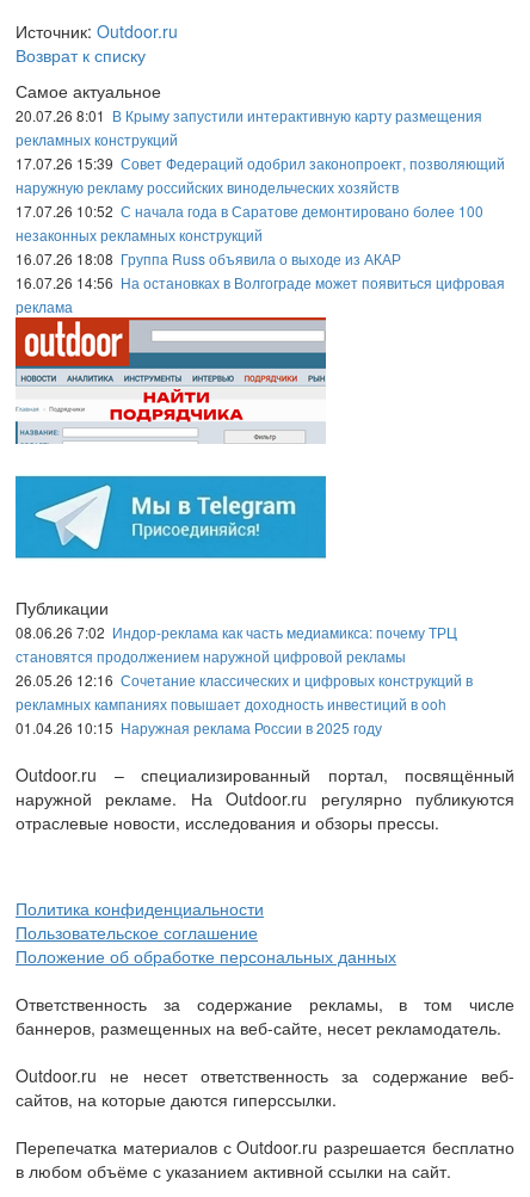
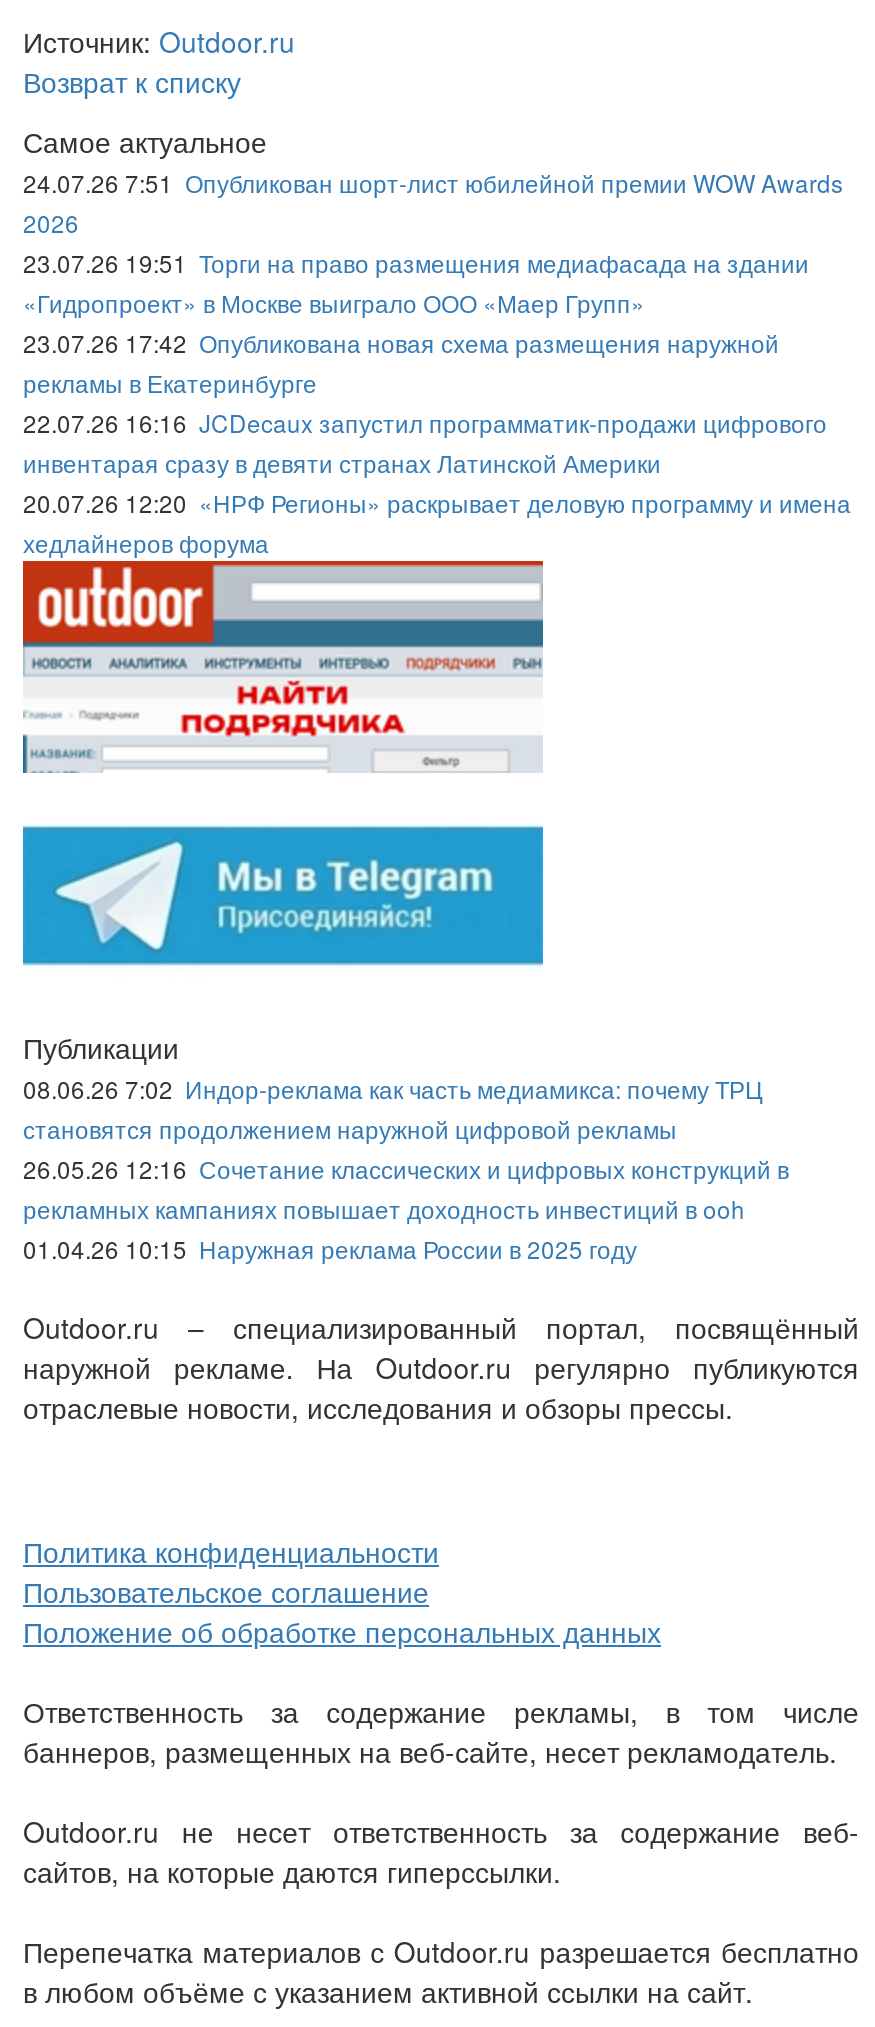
- 20.07.26 8:01 В Крыму запустили интерактивную карту размещения
- рекламных конструкций
- 17.07.26 15:39 Совет Федераций одобрил законопроект, позволяющий
- наружную рекламу российских винодельческих хозяйств
- 17.07.26 10:52 С начала года в Саратове демонтировано более 100
- незаконных рекламных конструкций
- 16.07.26 18:08 Группа Russ объявила о выходе из АКАР
- 16.07.26 14:56 На остановках в Волгограде может появиться цифровая
- реклама
+ 24.07.26 7:51 Опубликован шорт-лист юбилейной премии WOW Awards
+ 2026
+ 23.07.26 19:51 Торги на право размещения медиафасада на здании
+ «Гидропроект» в Москве выиграло ООО «Маер Групп»
+ 23.07.26 17:42 Опубликована новая схема размещения наружной
+ рекламы в Екатеринбурге
+ 22.07.26 16:16 JCDecaux запустил программатик-продажи цифрового
+ инвентарая сразу в девяти странах Латинской Америки
+ 20.07.26 12:20 «НРФ Регионы» раскрывает деловую программу и имена
+ хедлайнеров форума
